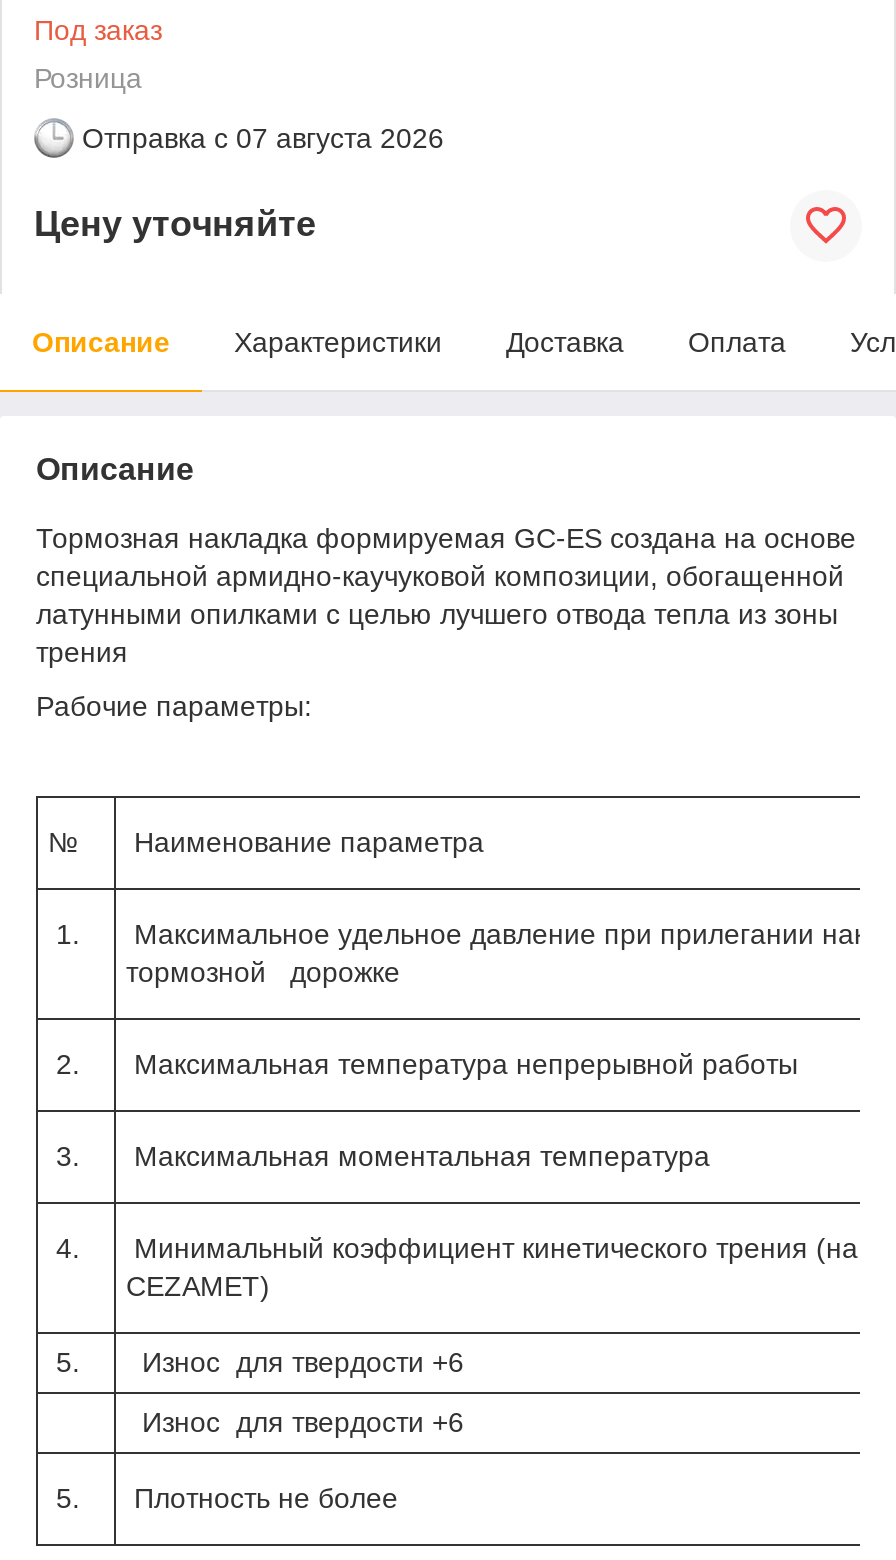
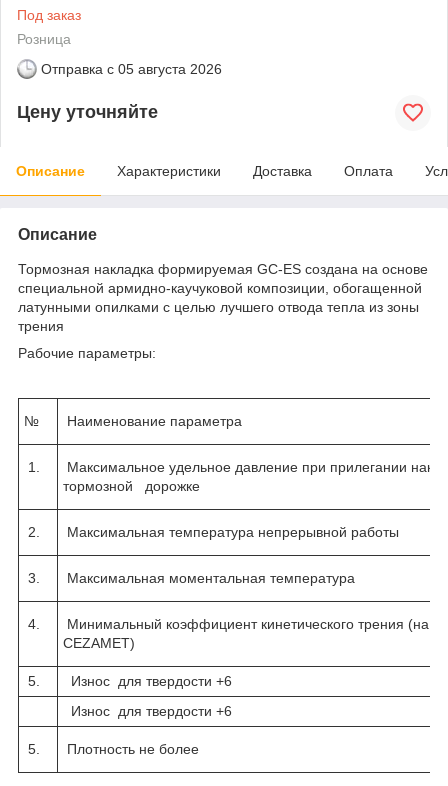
- Отправка с 07 августа 2026
+ Отправка с 05 августа 2026
